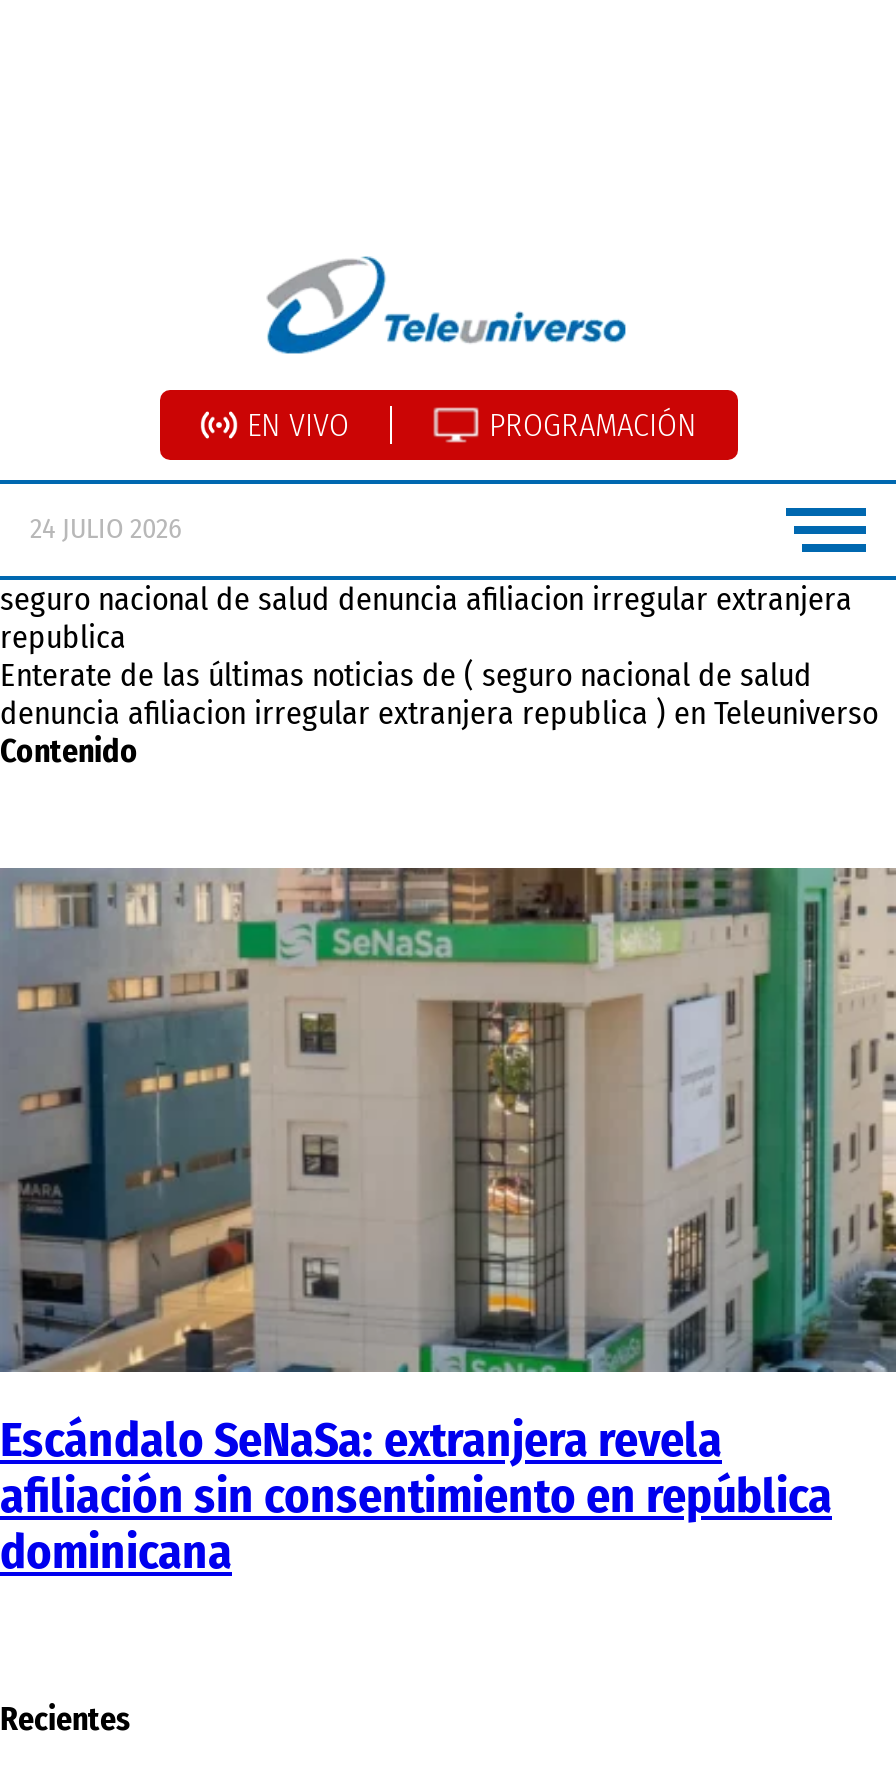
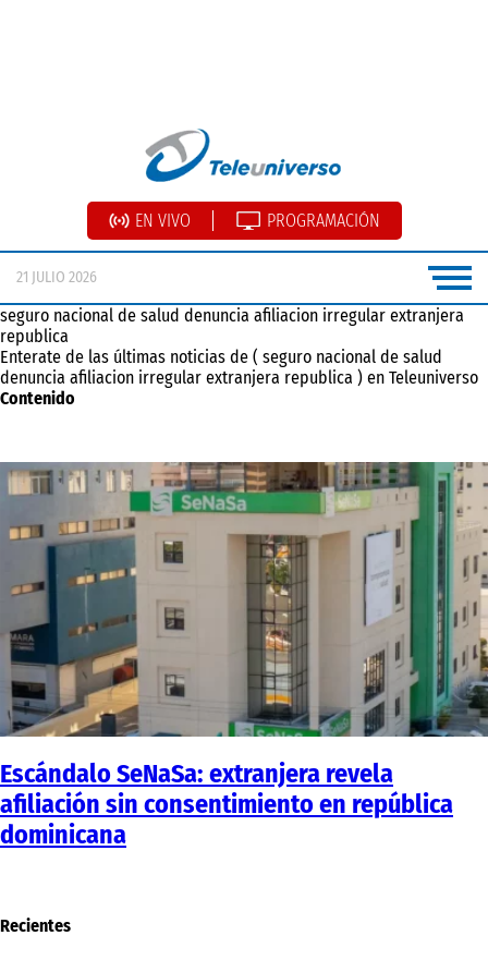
- 24 JULIO 2026
+ 21 JULIO 2026
